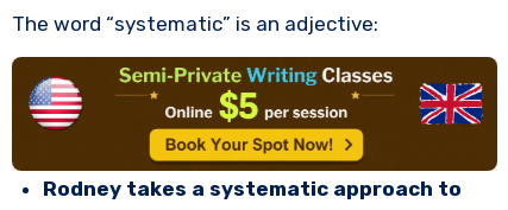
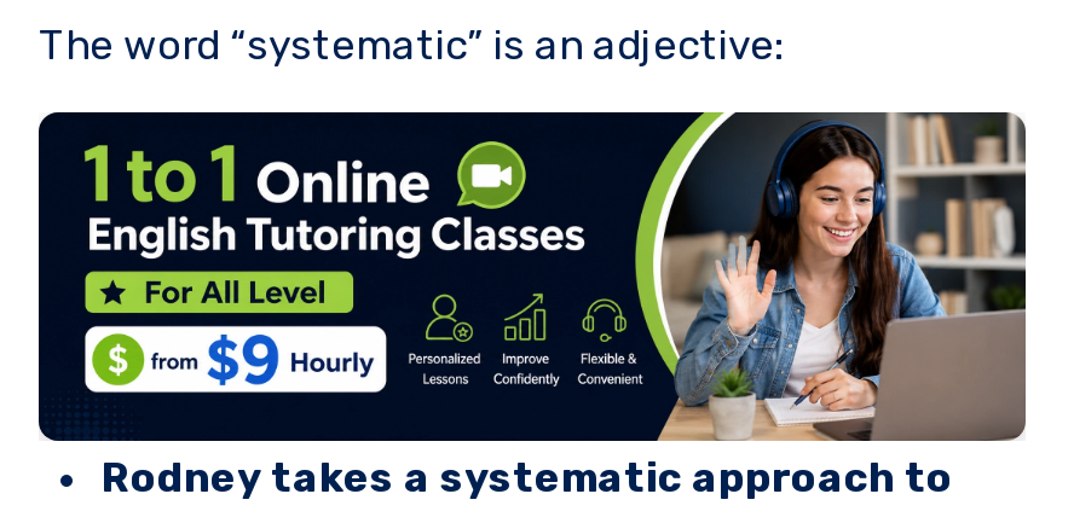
- [image]
+ [image]
